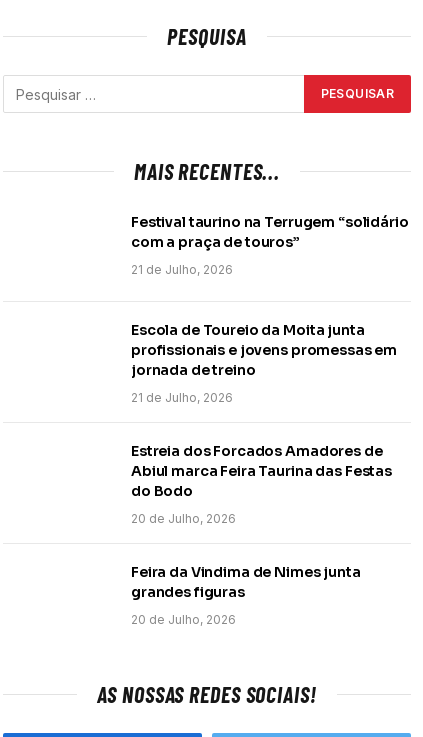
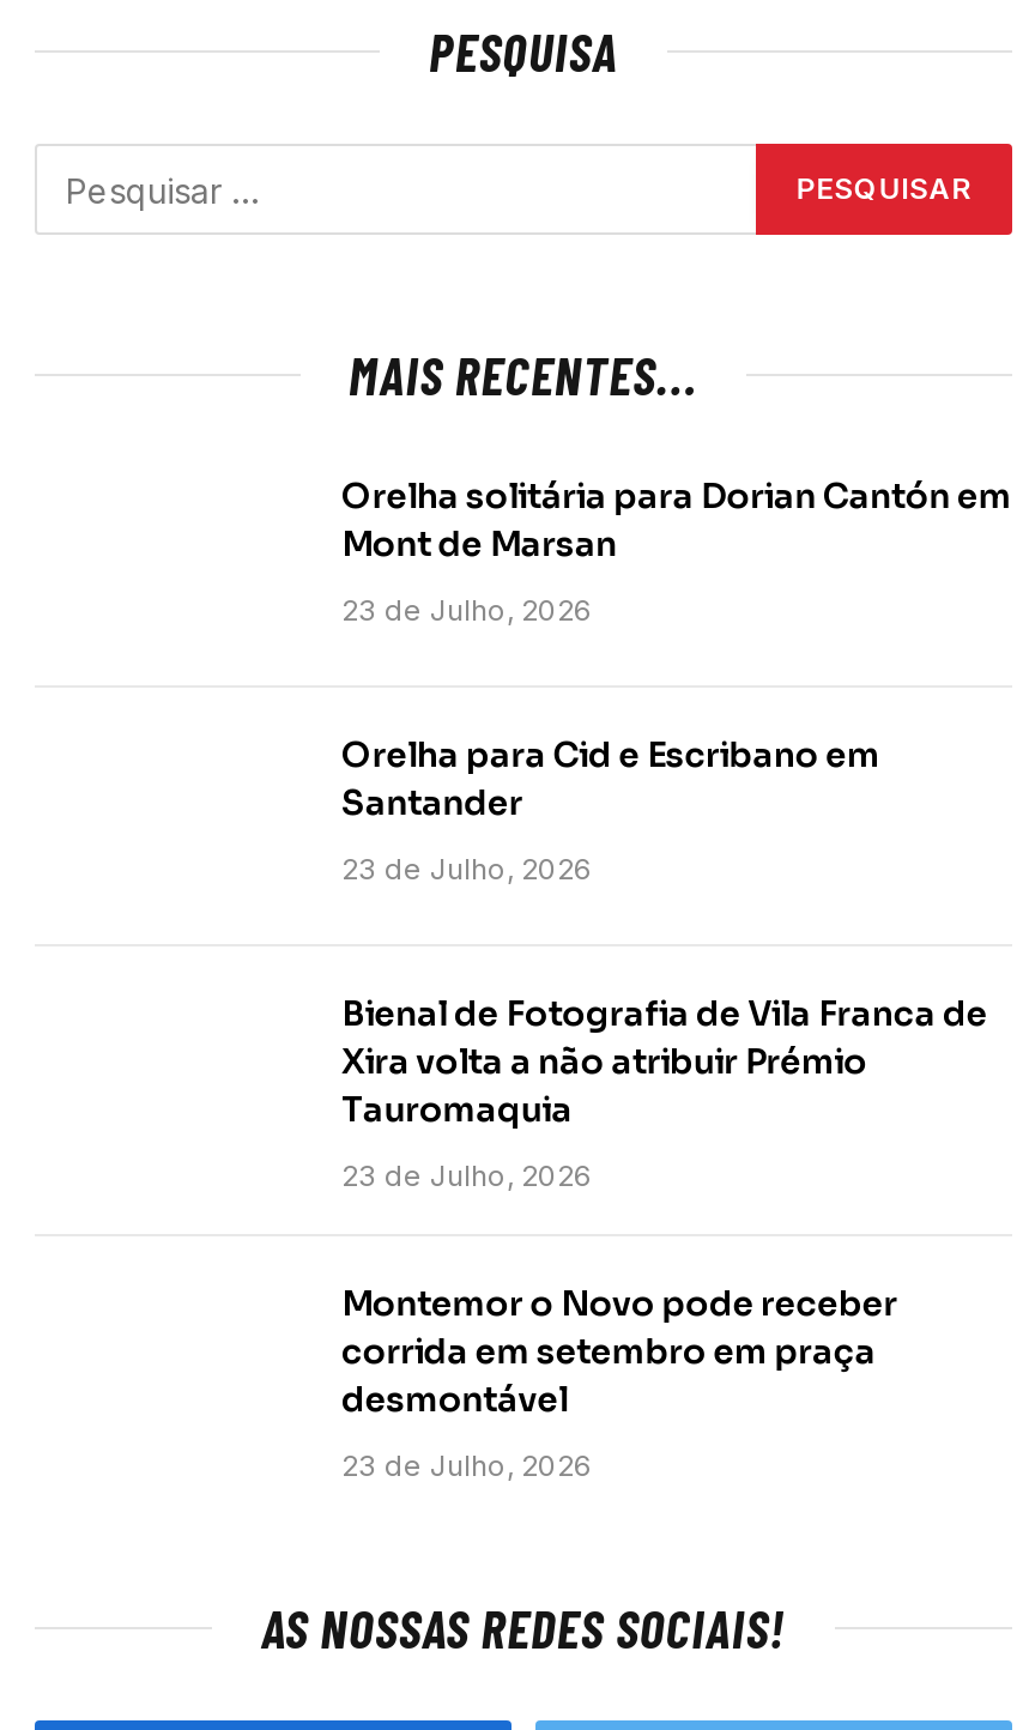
- Festival taurino na Terrugem “solidário
- com a praça de touros”
+ Orelha solitária para Dorian Cantón em
+ Mont de Marsan

- 21 de Julho, 2026
+ 23 de Julho, 2026

- Escola de Toureio da Moita junta
- profissionais e jovens promessas em
- jornada de treino
+ Orelha para Cid e Escribano em
+ Santander

- 21 de Julho, 2026
+ 23 de Julho, 2026

- Estreia dos Forcados Amadores de
- Abiul marca Feira Taurina das Festas
- do Bodo
+ Bienal de Fotografia de Vila Franca de
+ Xira volta a não atribuir Prémio
+ Tauromaquia

- 20 de Julho, 2026
+ 23 de Julho, 2026

- Feira da Vindima de Nimes junta
- grandes figuras
+ Montemor o Novo pode receber
+ corrida em setembro em praça
+ desmontável

- 20 de Julho, 2026
+ 23 de Julho, 2026
